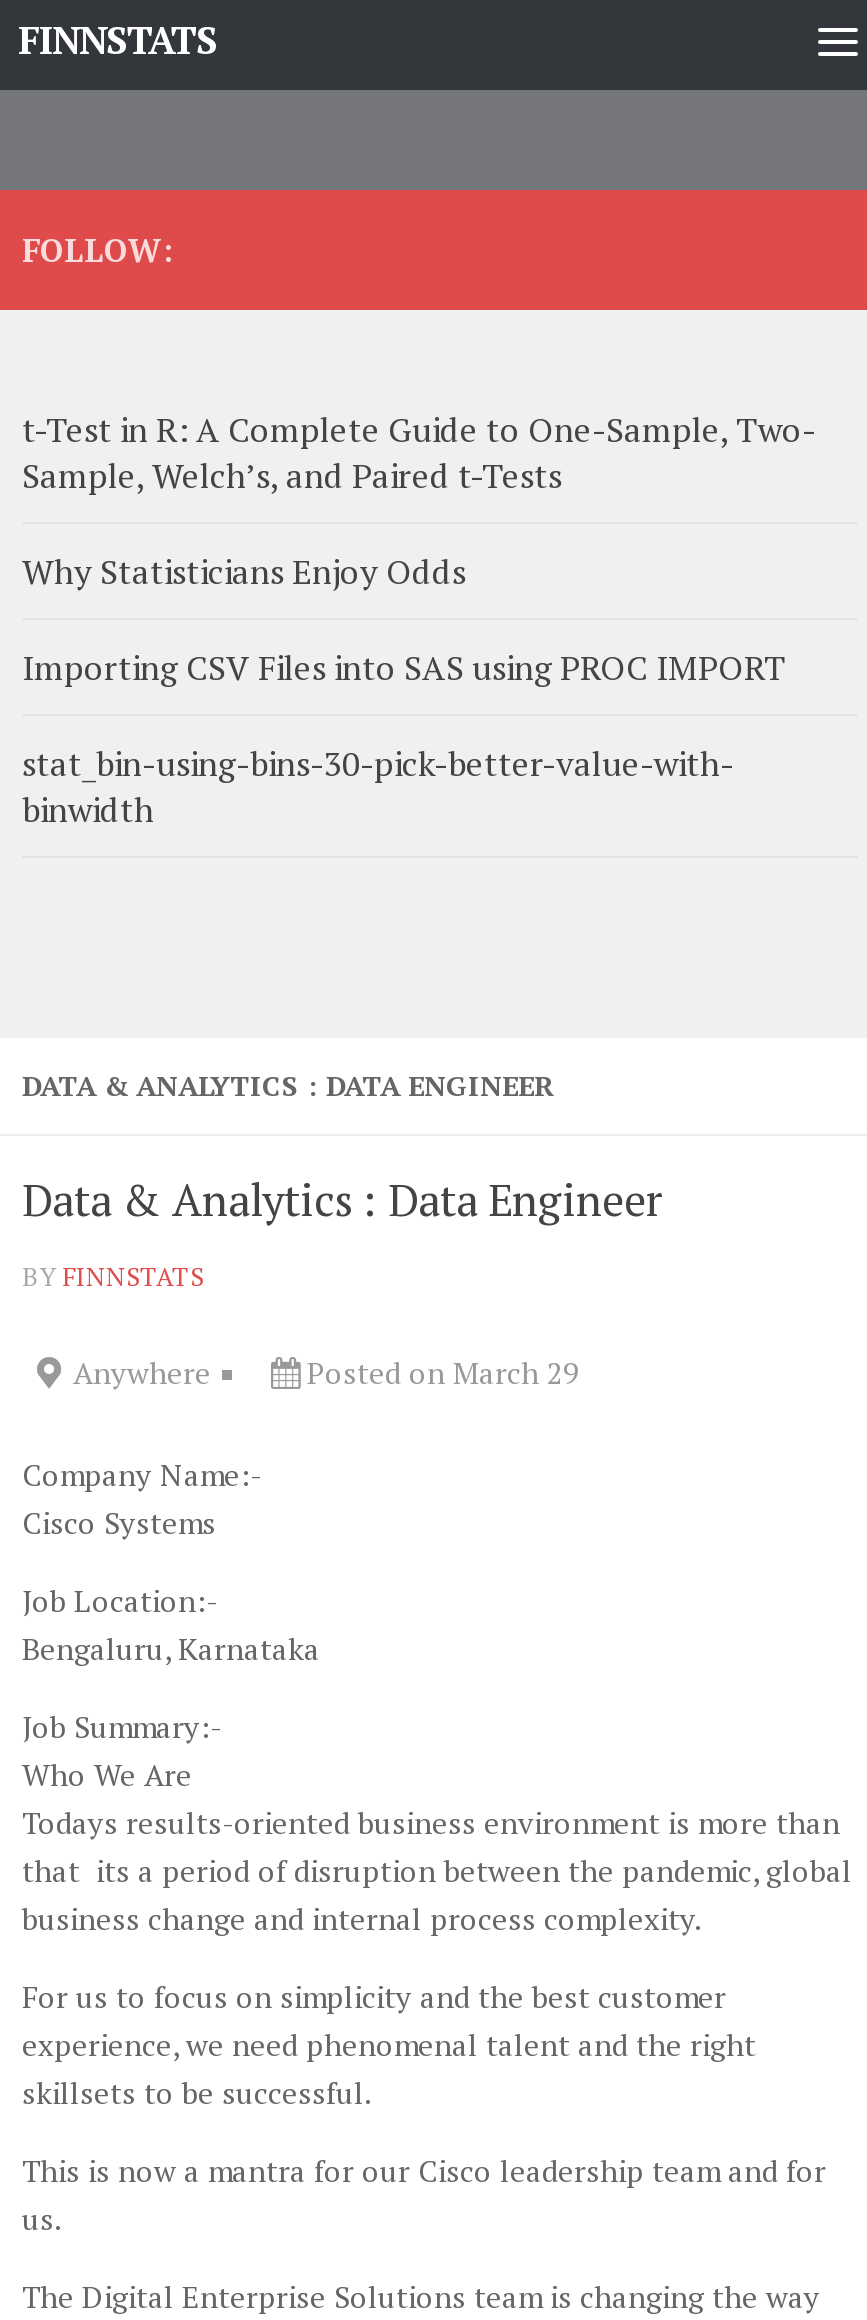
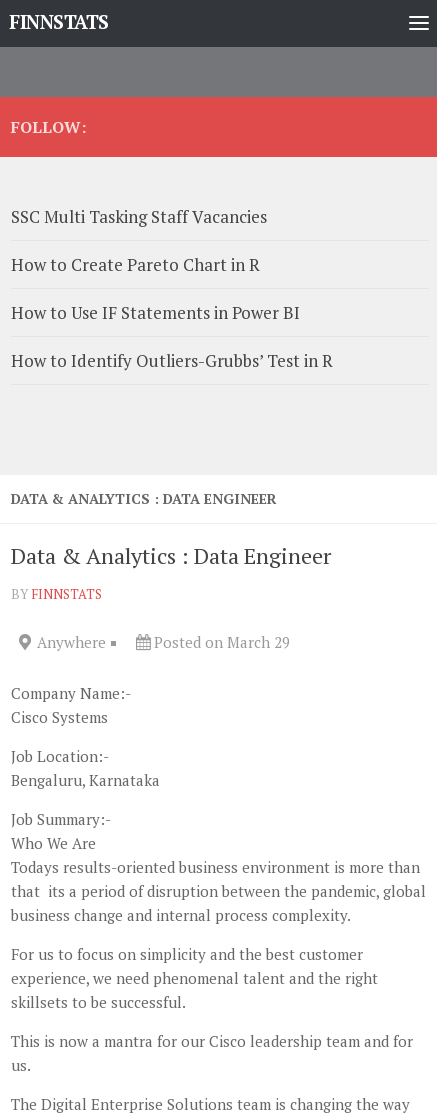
- t-Test in R: A Complete Guide to One-Sample, Two-
- Sample, Welch’s, and Paired t-Tests
+ SSC Multi Tasking Staff Vacancies

- Why Statisticians Enjoy Odds
+ How to Create Pareto Chart in R

- Importing CSV Files into SAS using PROC IMPORT
+ How to Use IF Statements in Power BI

- stat_bin-using-bins-30-pick-better-value-with-
- binwidth
+ How to Identify Outliers-Grubbs’ Test in R
